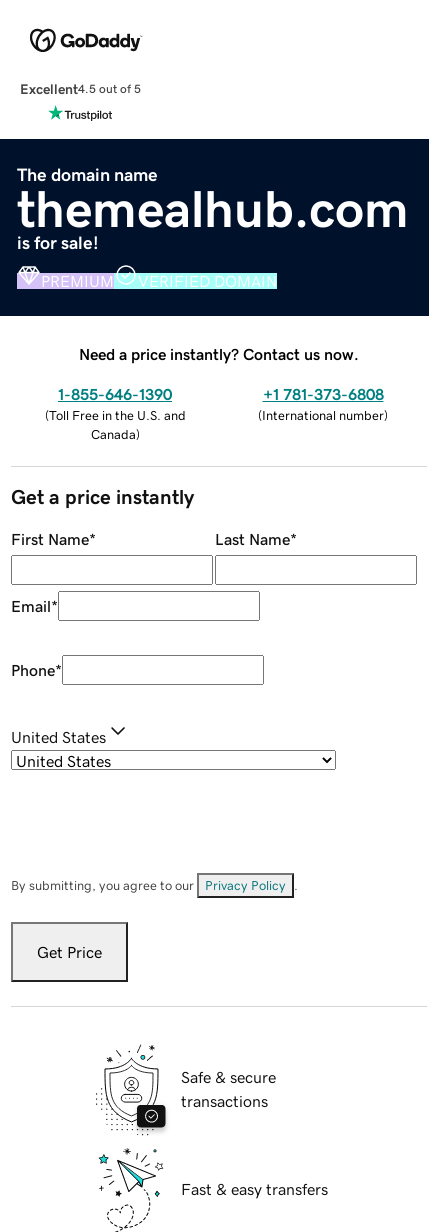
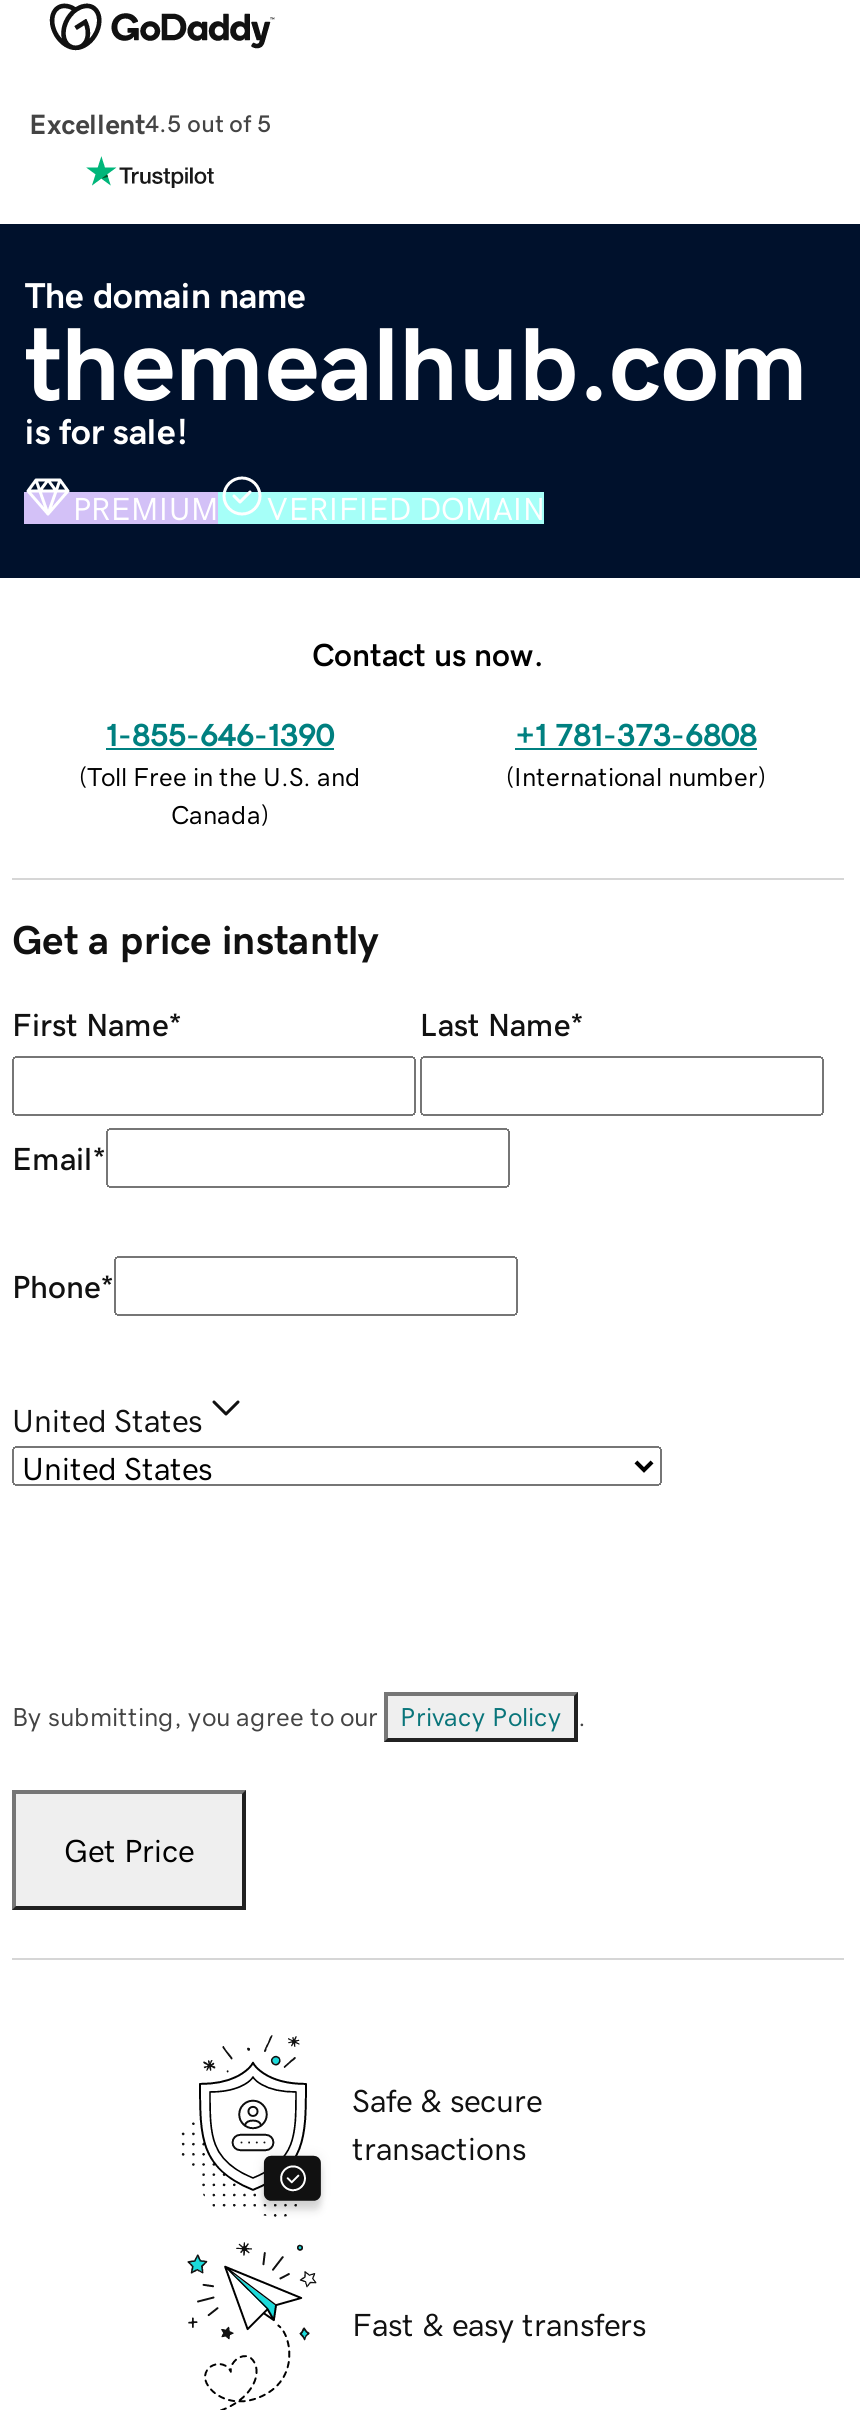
- Need a price instantly? Contact us now.
+ Contact us now.
